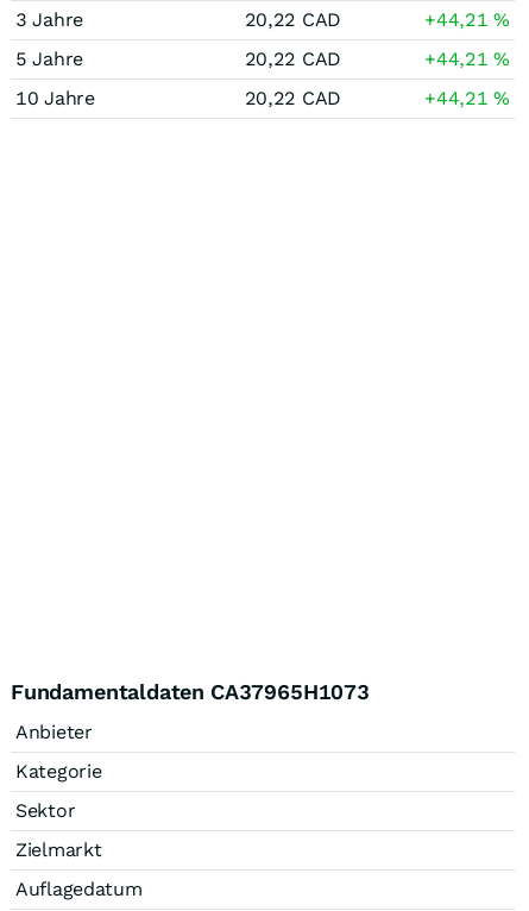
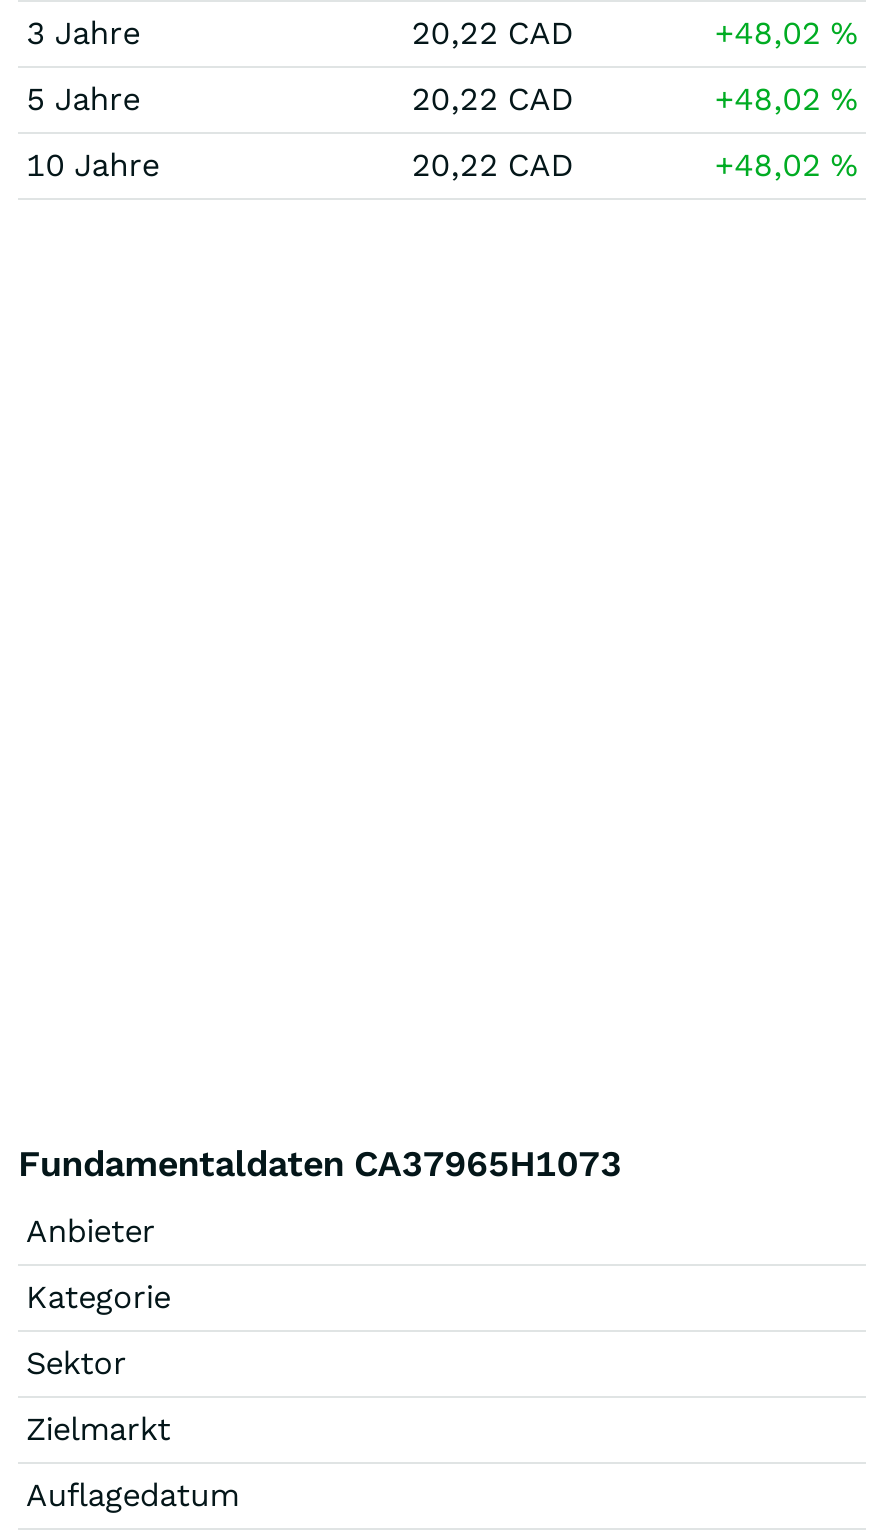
- +44,21%
+ +48,02%

- +44,21%
+ +48,02%

- +44,21%
+ +48,02%
